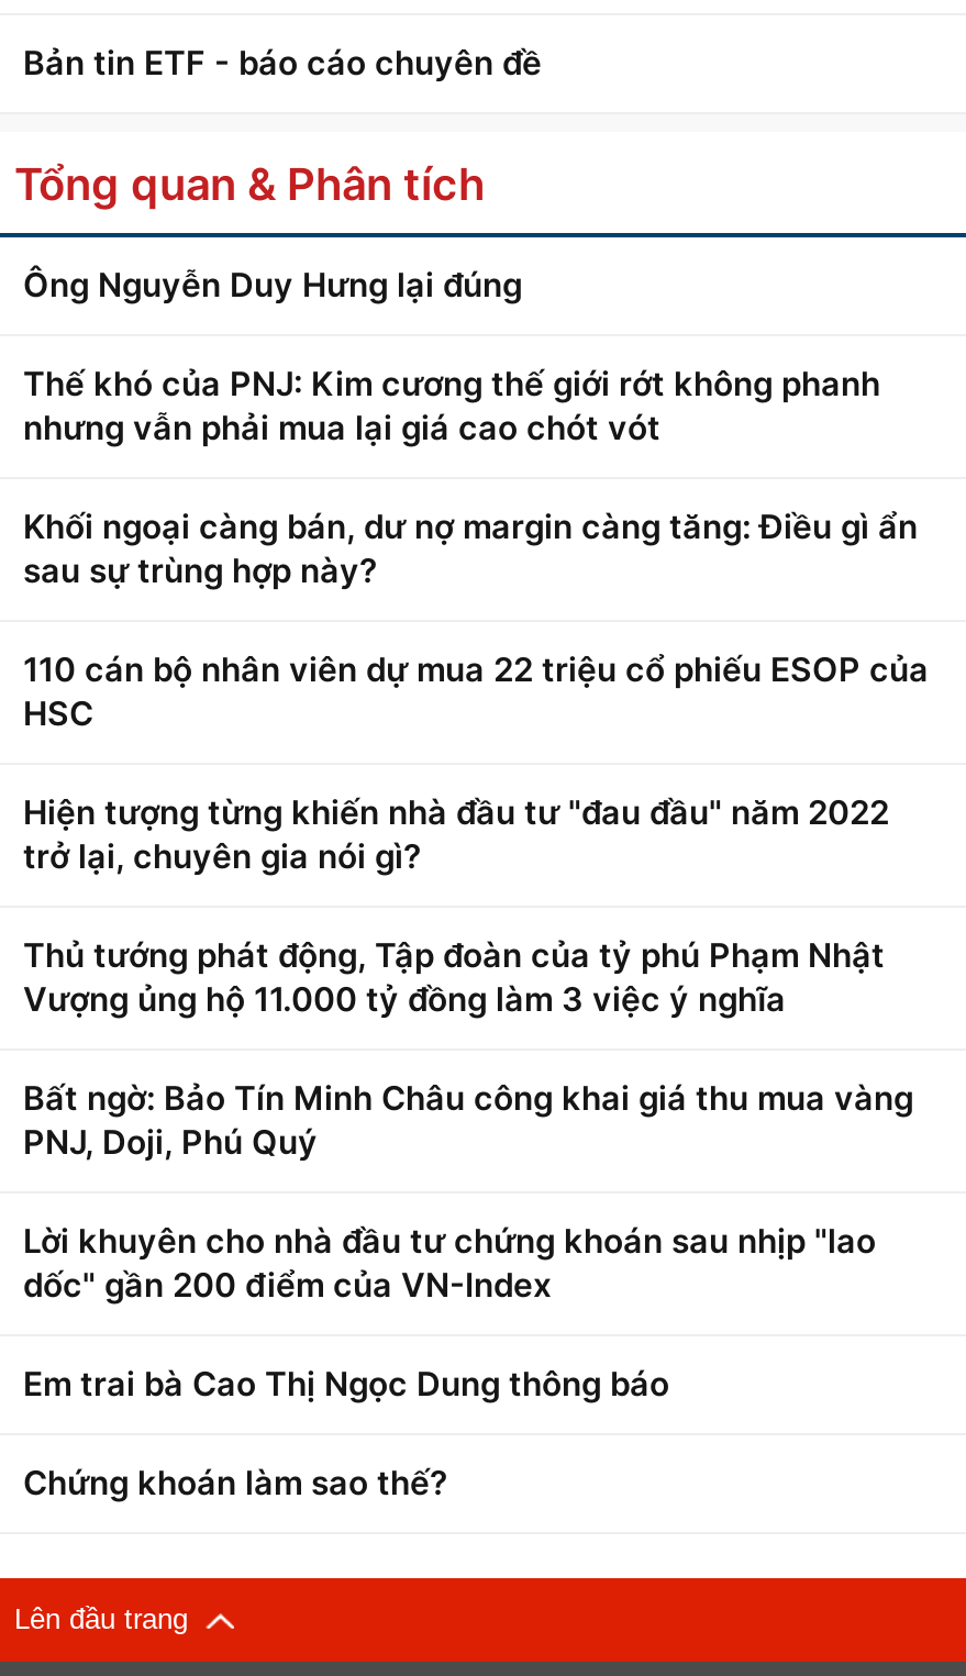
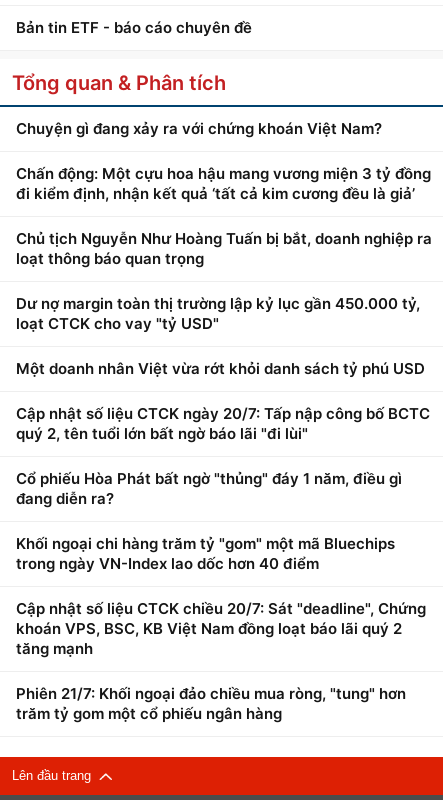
- Ông Nguyễn Duy Hưng lại đúng
+ Chuyện gì đang xảy ra với chứng khoán Việt Nam?

- Thế khó của PNJ: Kim cương thế giới rớt không phanh
- nhưng vẫn phải mua lại giá cao chót vót
+ Chấn động: Một cựu hoa hậu mang vương miện 3 tỷ đồng
+ đi kiểm định, nhận kết quả ‘tất cả kim cương đều là giả’

- Khối ngoại càng bán, dư nợ margin càng tăng: Điều gì ẩn
- sau sự trùng hợp này?
+ Chủ tịch Nguyễn Như Hoàng Tuấn bị bắt, doanh nghiệp ra
+ loạt thông báo quan trọng

- 110 cán bộ nhân viên dự mua 22 triệu cổ phiếu ESOP của
- HSC
+ Dư nợ margin toàn thị trường lập kỷ lục gần 450.000 tỷ,
+ loạt CTCK cho vay "tỷ USD"

- Hiện tượng từng khiến nhà đầu tư "đau đầu" năm 2022
- trở lại, chuyên gia nói gì?
+ Một doanh nhân Việt vừa rớt khỏi danh sách tỷ phú USD

- Thủ tướng phát động, Tập đoàn của tỷ phú Phạm Nhật
- Vượng ủng hộ 11.000 tỷ đồng làm 3 việc ý nghĩa
+ Cập nhật số liệu CTCK ngày 20/7: Tấp nập công bố BCTC
+ quý 2, tên tuổi lớn bất ngờ báo lãi "đi lùi"

- Bất ngờ: Bảo Tín Minh Châu công khai giá thu mua vàng
- PNJ, Doji, Phú Quý
+ Cổ phiếu Hòa Phát bất ngờ "thủng" đáy 1 năm, điều gì
+ đang diễn ra?

- Lời khuyên cho nhà đầu tư chứng khoán sau nhịp "lao
- dốc" gần 200 điểm của VN-Index
+ Khối ngoại chi hàng trăm tỷ "gom" một mã Bluechips
+ trong ngày VN-Index lao dốc hơn 40 điểm

- Em trai bà Cao Thị Ngọc Dung thông báo
+ Cập nhật số liệu CTCK chiều 20/7: Sát "deadline", Chứng
+ khoán VPS, BSC, KB Việt Nam đồng loạt báo lãi quý 2
+ tăng mạnh

- Chứng khoán làm sao thế?
+ Phiên 21/7: Khối ngoại đảo chiều mua ròng, "tung" hơn
+ trăm tỷ gom một cổ phiếu ngân hàng
